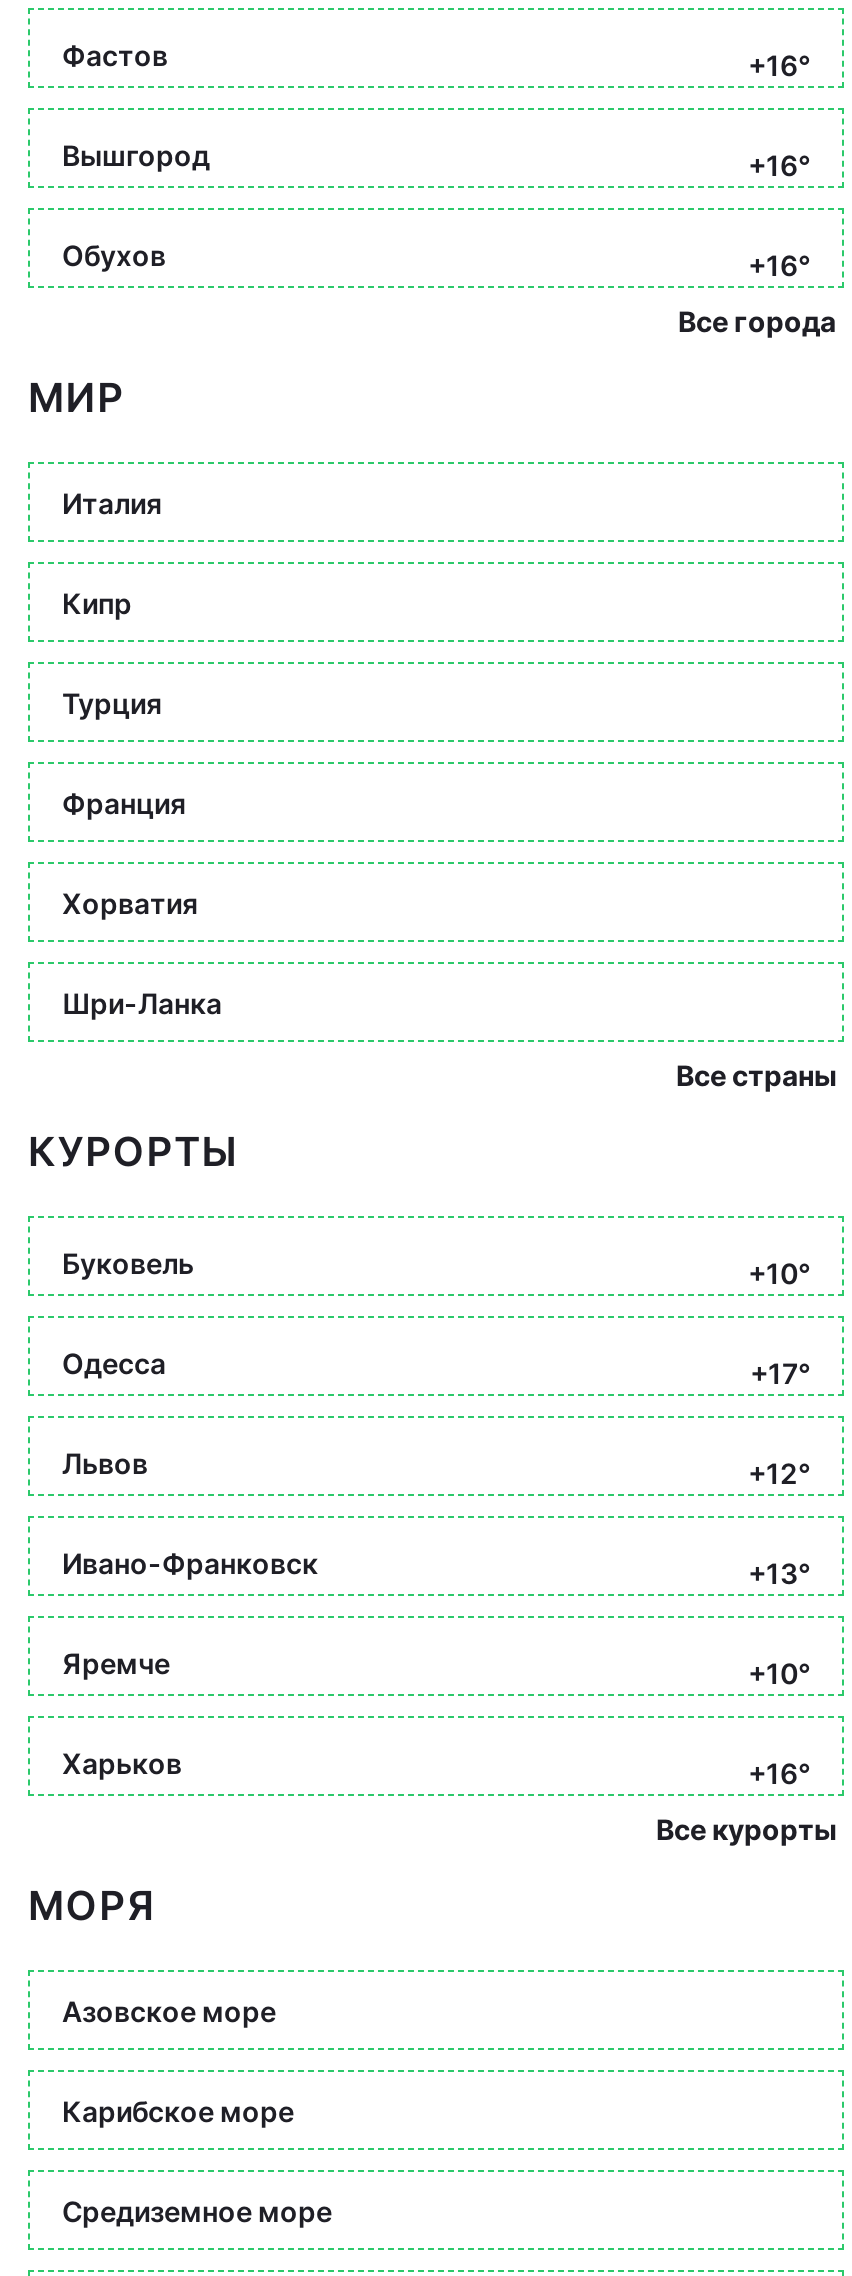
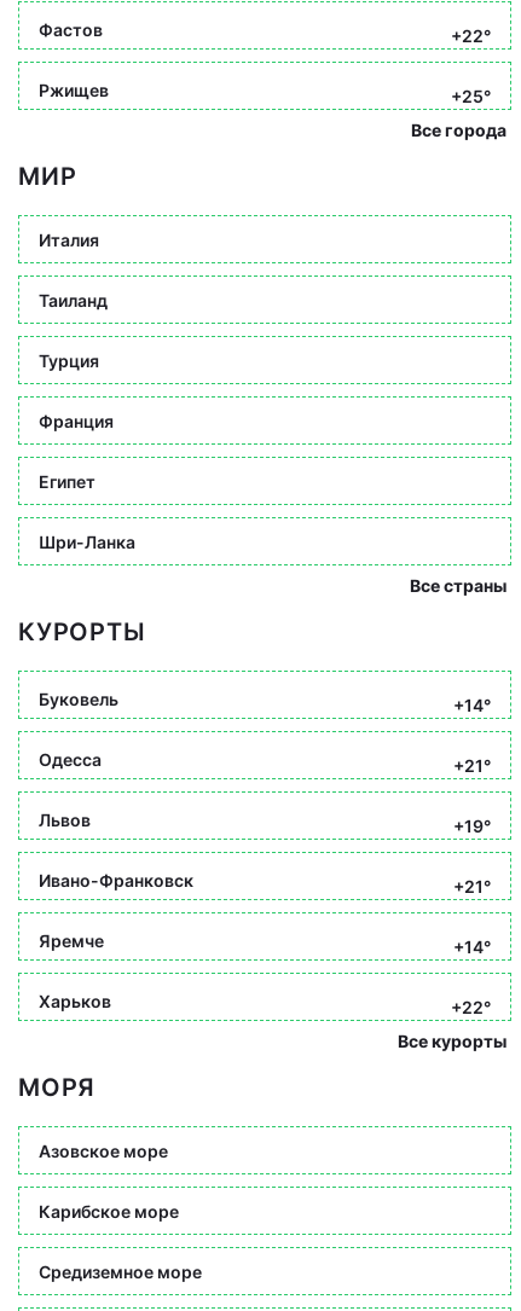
- +16°
- Вышгород
- +16°
- Обухов
- +16°
+ +22°
+ Ржищев
+ +25°

- Кипр
+ Таиланд

- Хорватия
+ Египет

- +10°
+ +14°

- +17°
+ +21°

- +12°
+ +19°

- +13°
+ +21°

- +10°
+ +14°

- +16°
+ +22°
